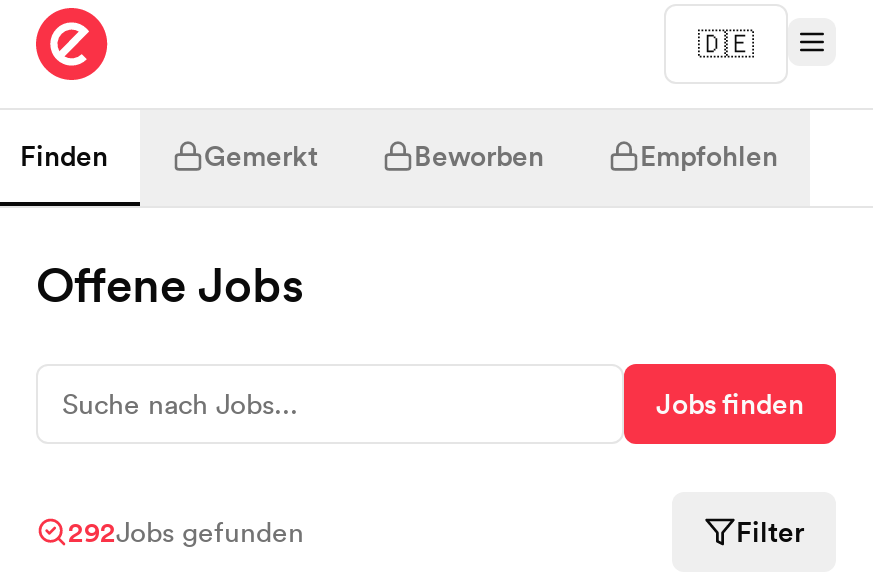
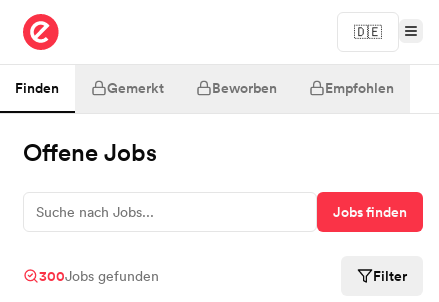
- 292Jobs gefunden
+ 300Jobs gefunden
